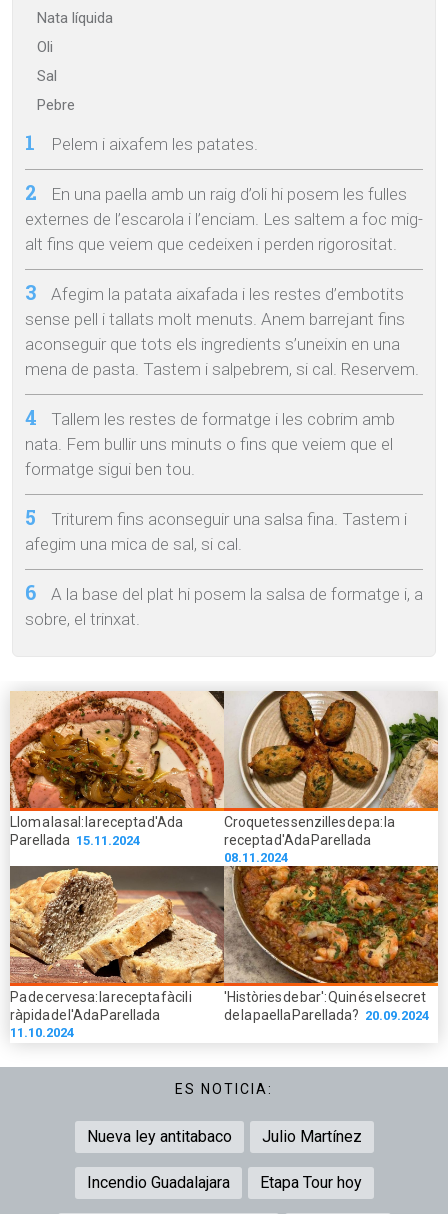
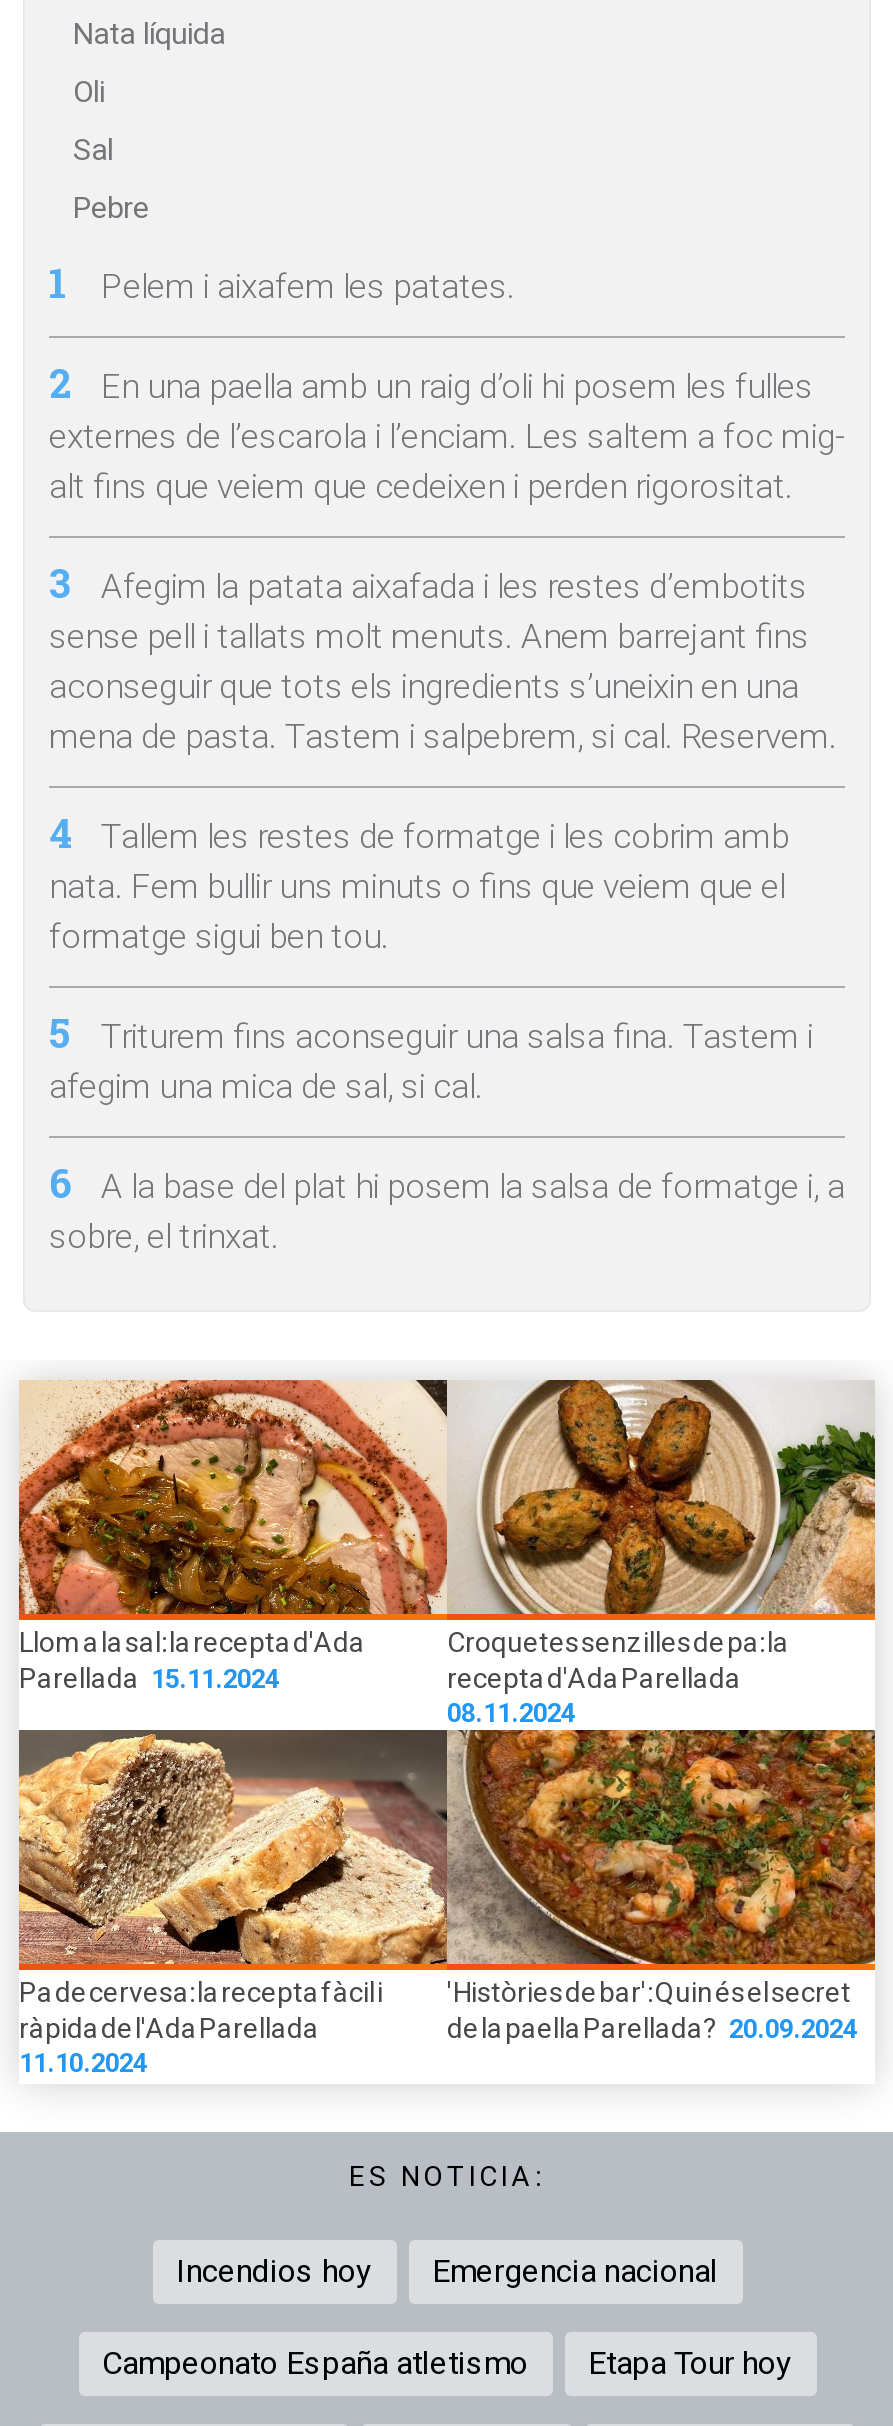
- Nueva ley antitabaco
- Julio Martínez
+ Incendios hoy
+ Emergencia nacional

- Incendio Guadalajara
+ Campeonato España atletismo
